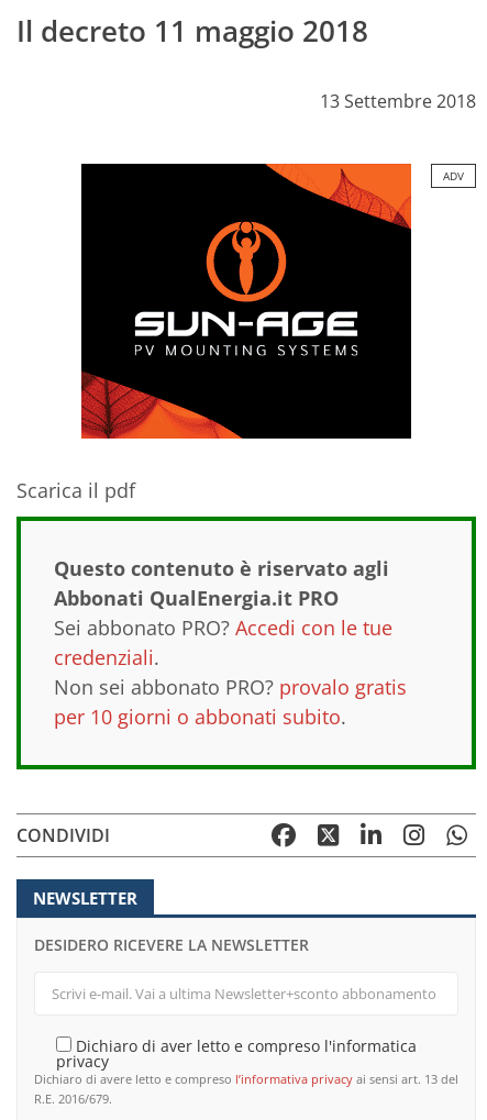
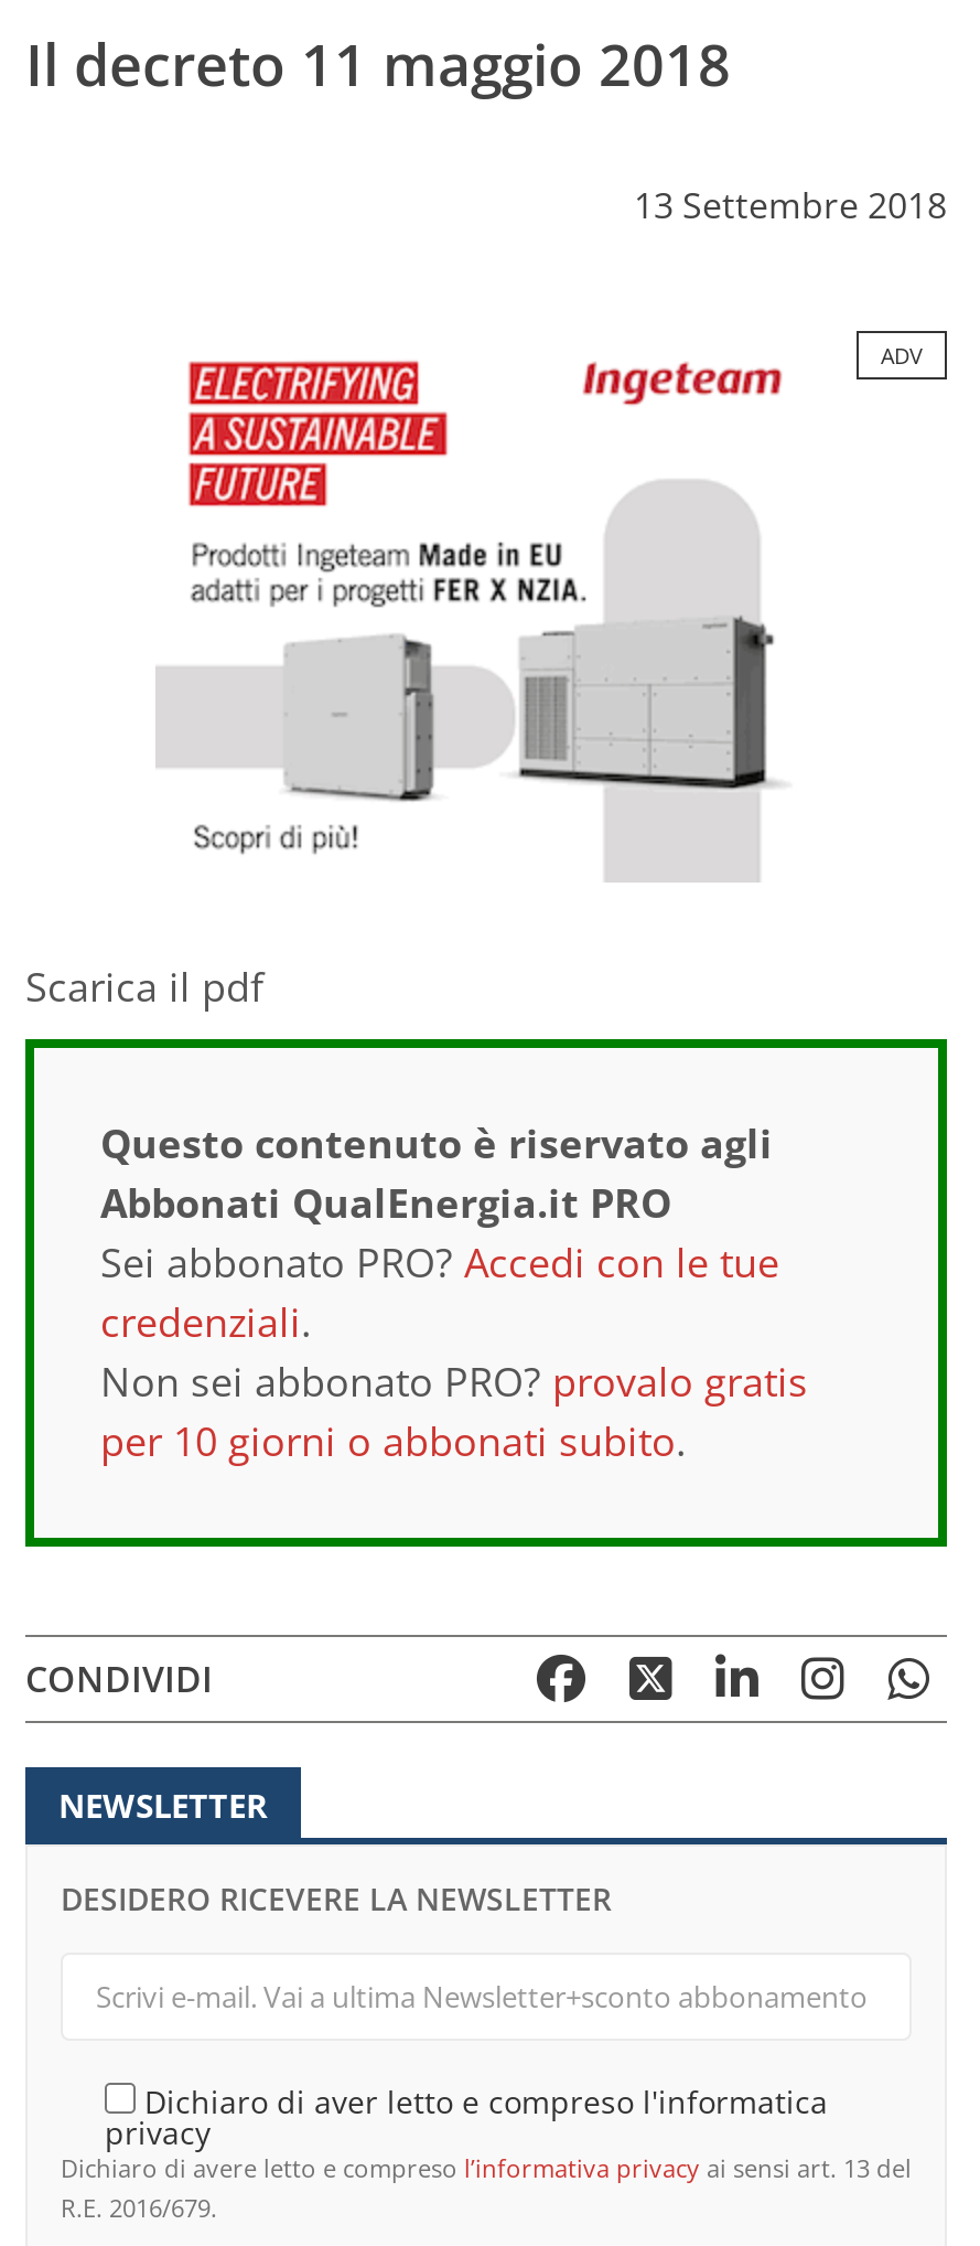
- [image]
+ [image]
